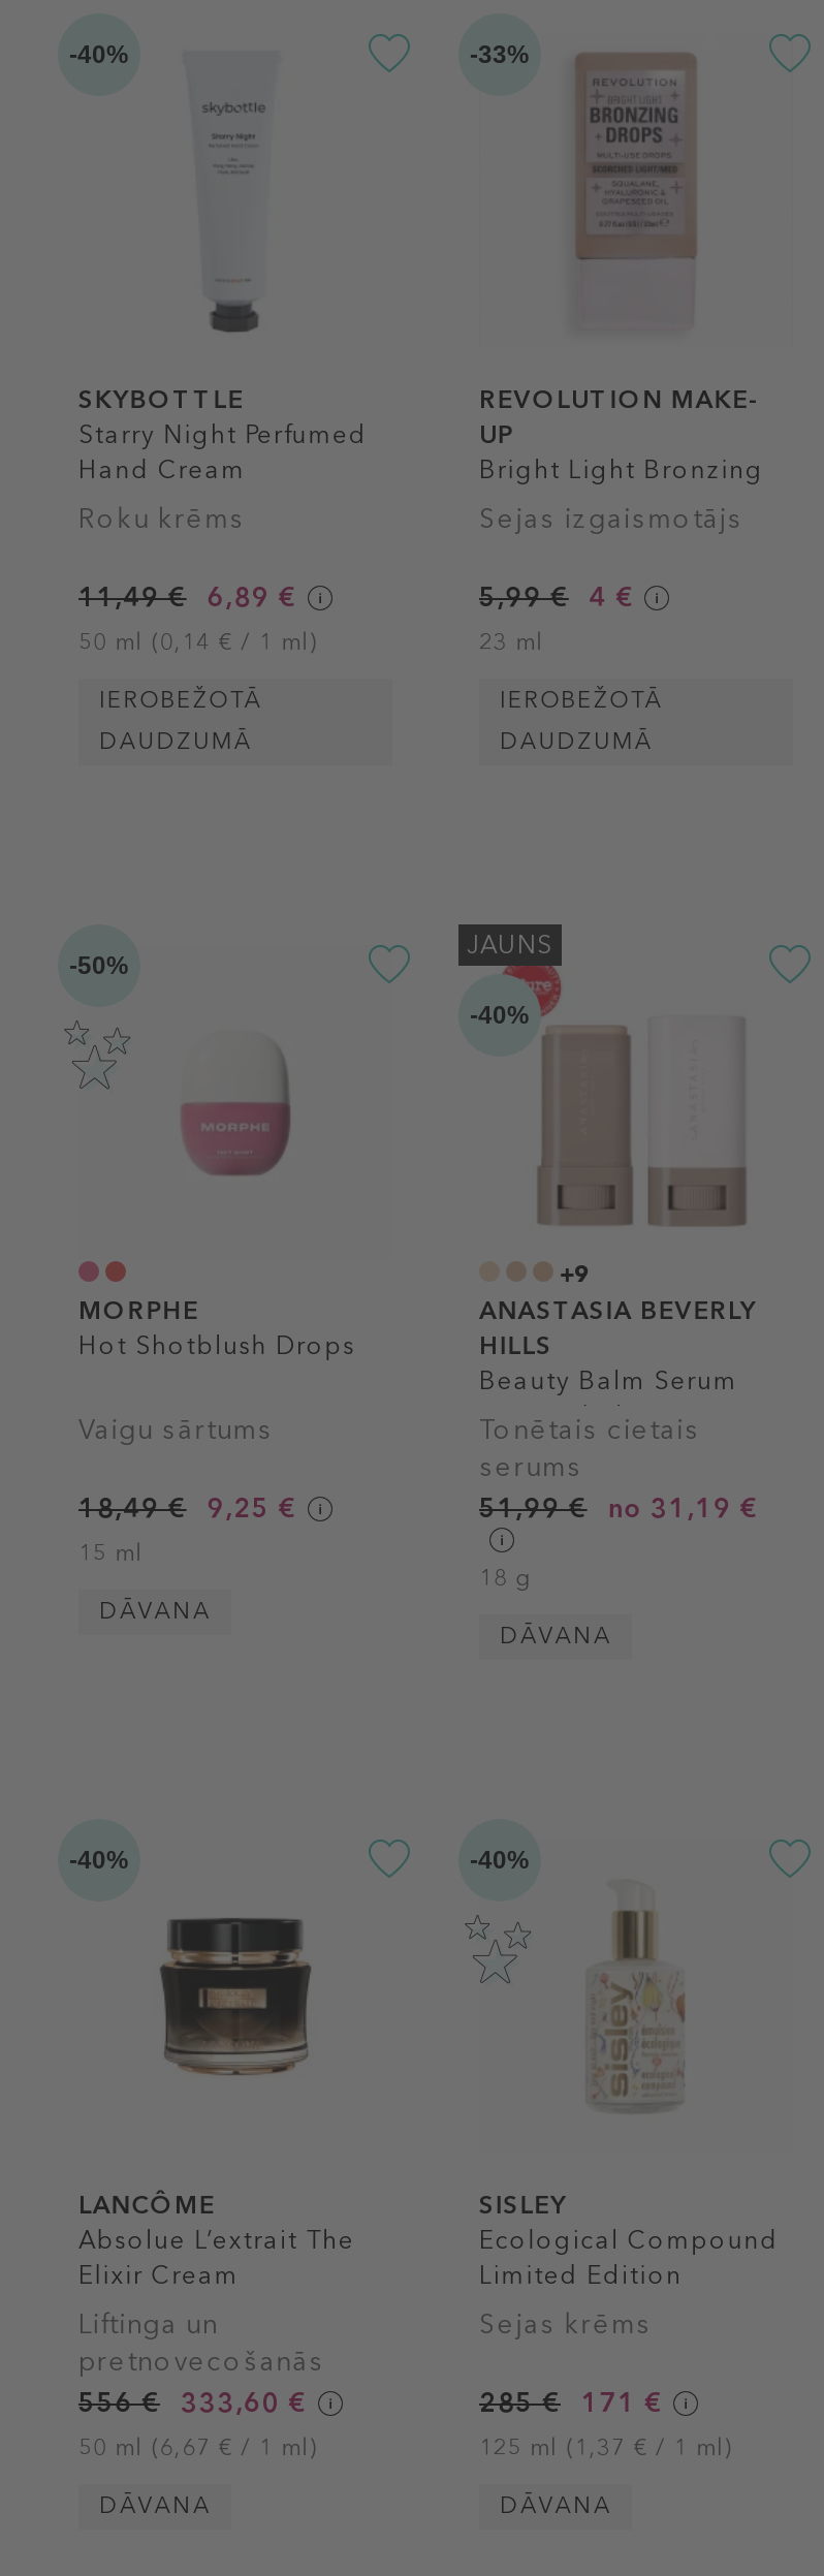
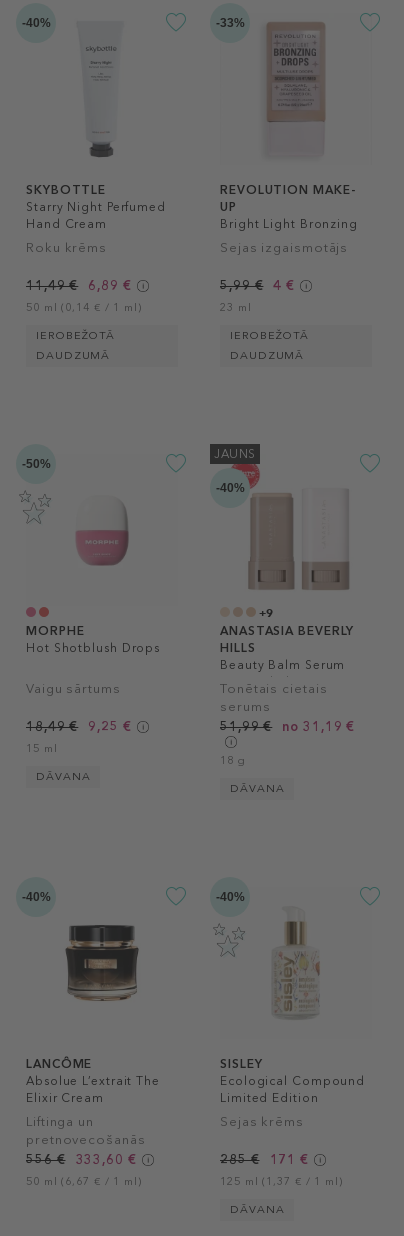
- DĀVANA
